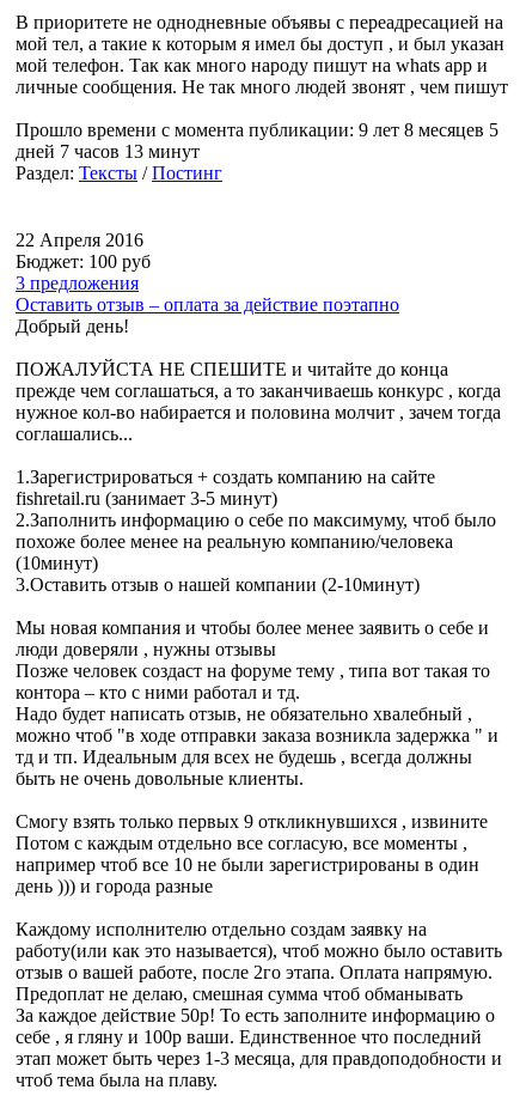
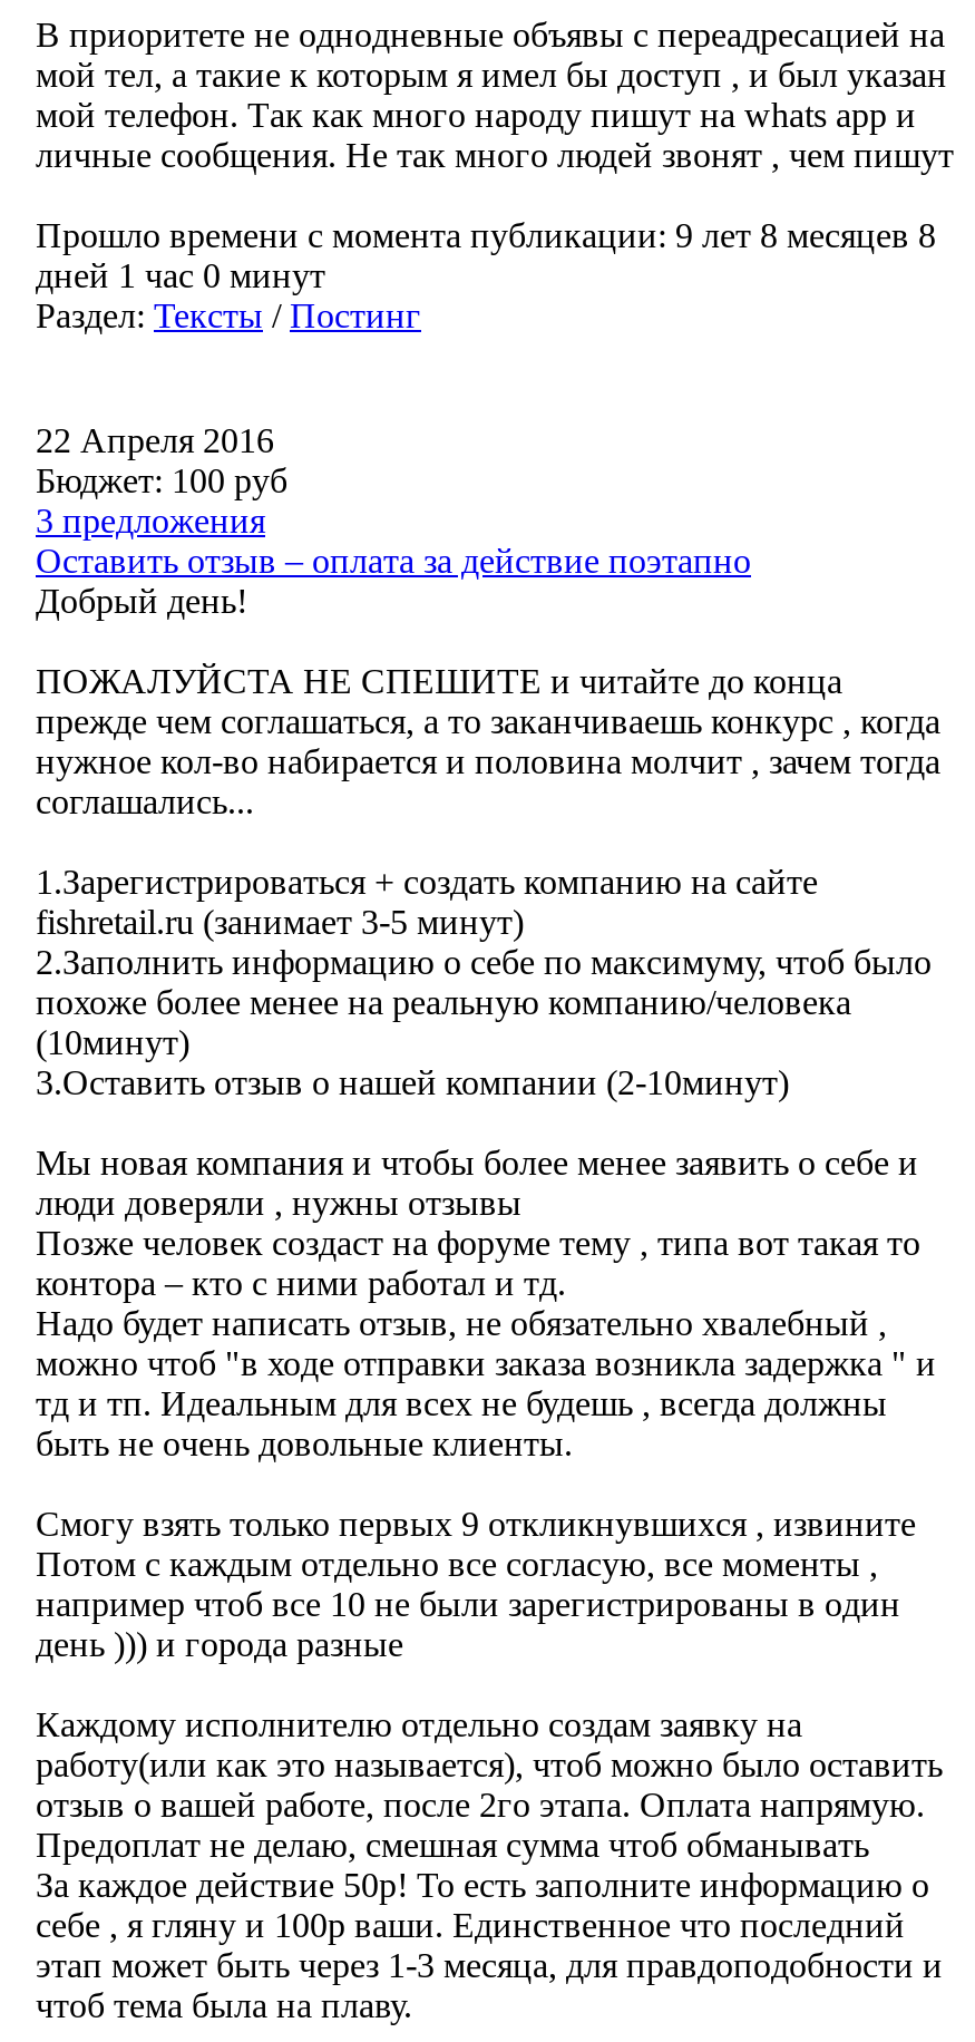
- Прошло времени с момента публикации: 9 лет 8 месяцев 5
+ Прошло времени с момента публикации: 9 лет 8 месяцев 8

- дней 7 часов 13 минут
+ дней 1 час 0 минут
